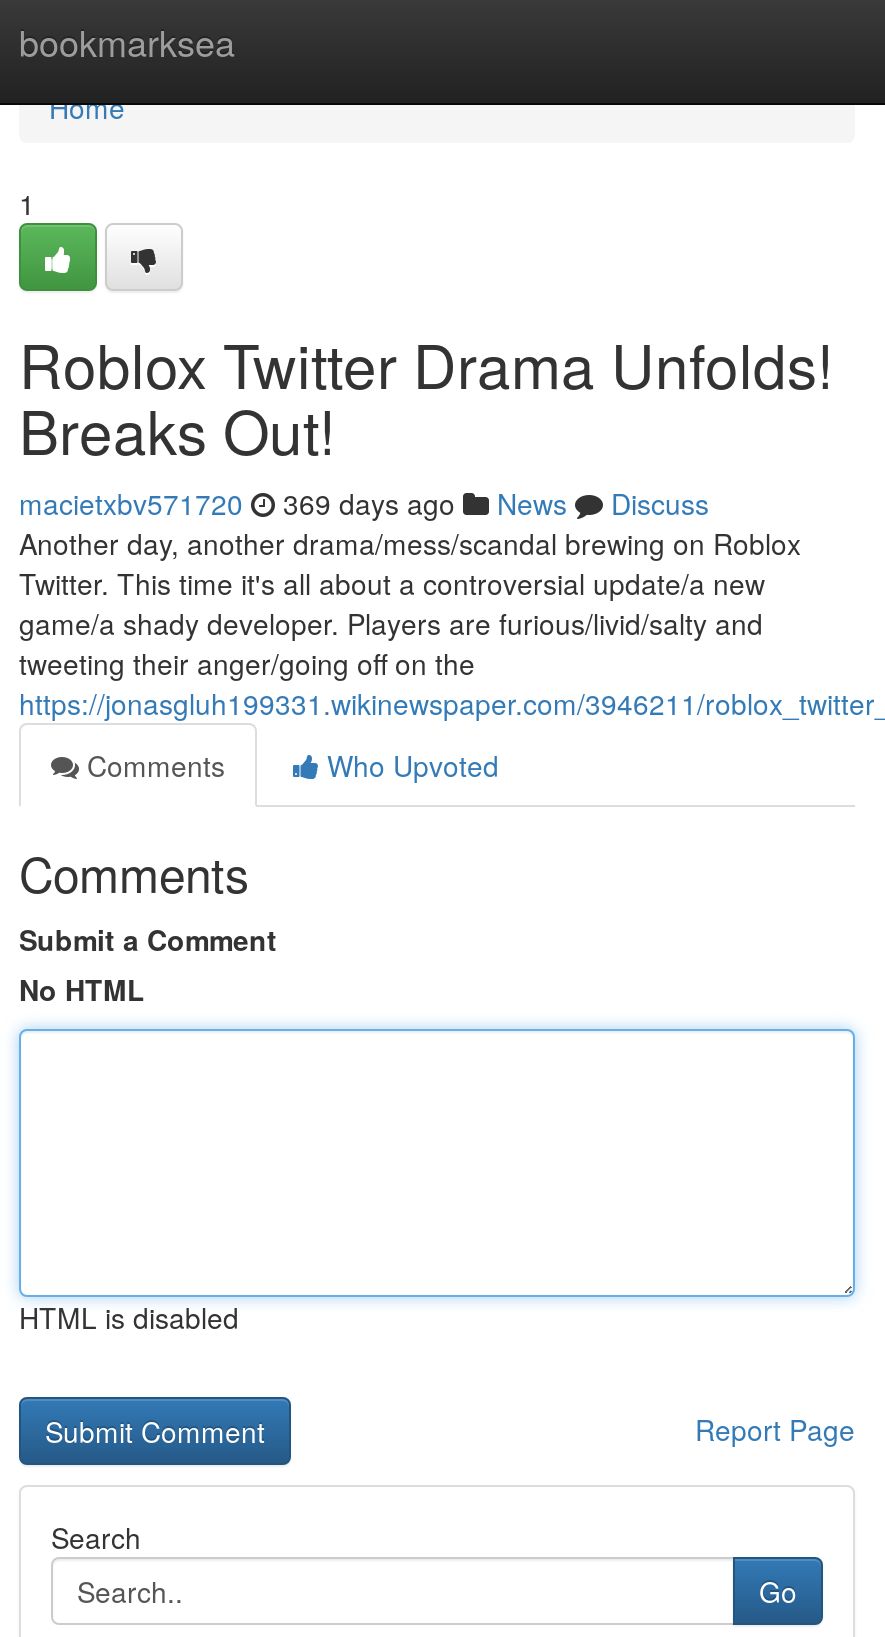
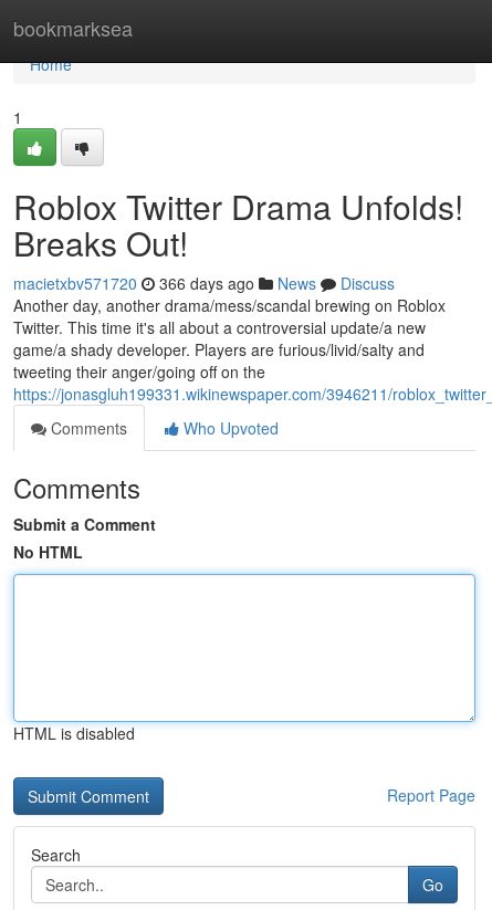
- macietxbv571720 369 days ago News Discuss
+ macietxbv571720 366 days ago News Discuss
